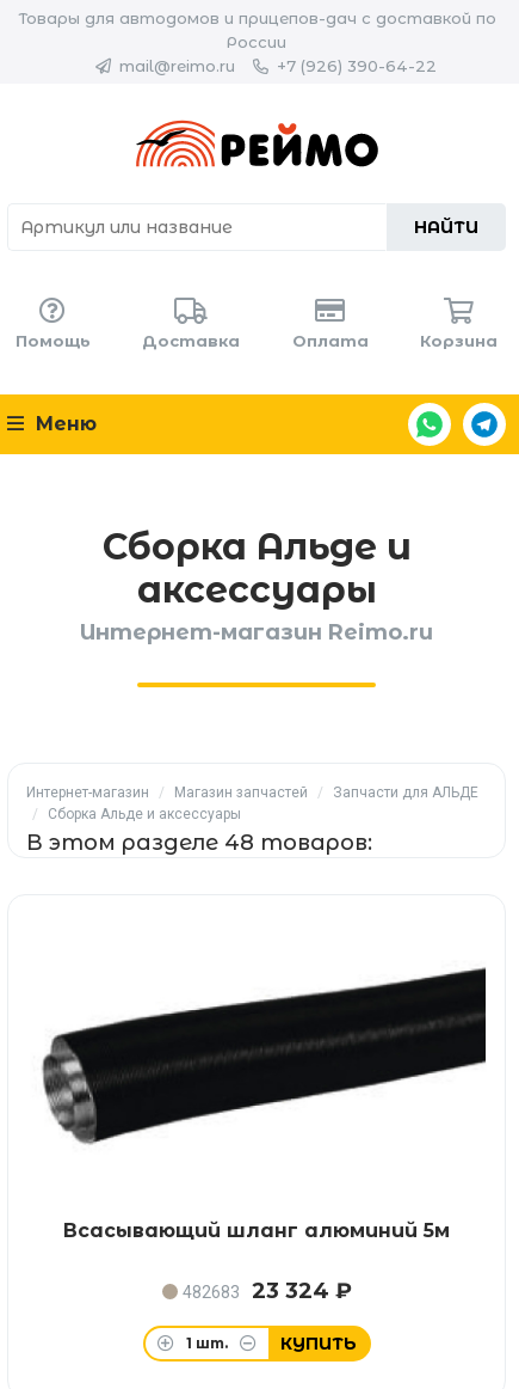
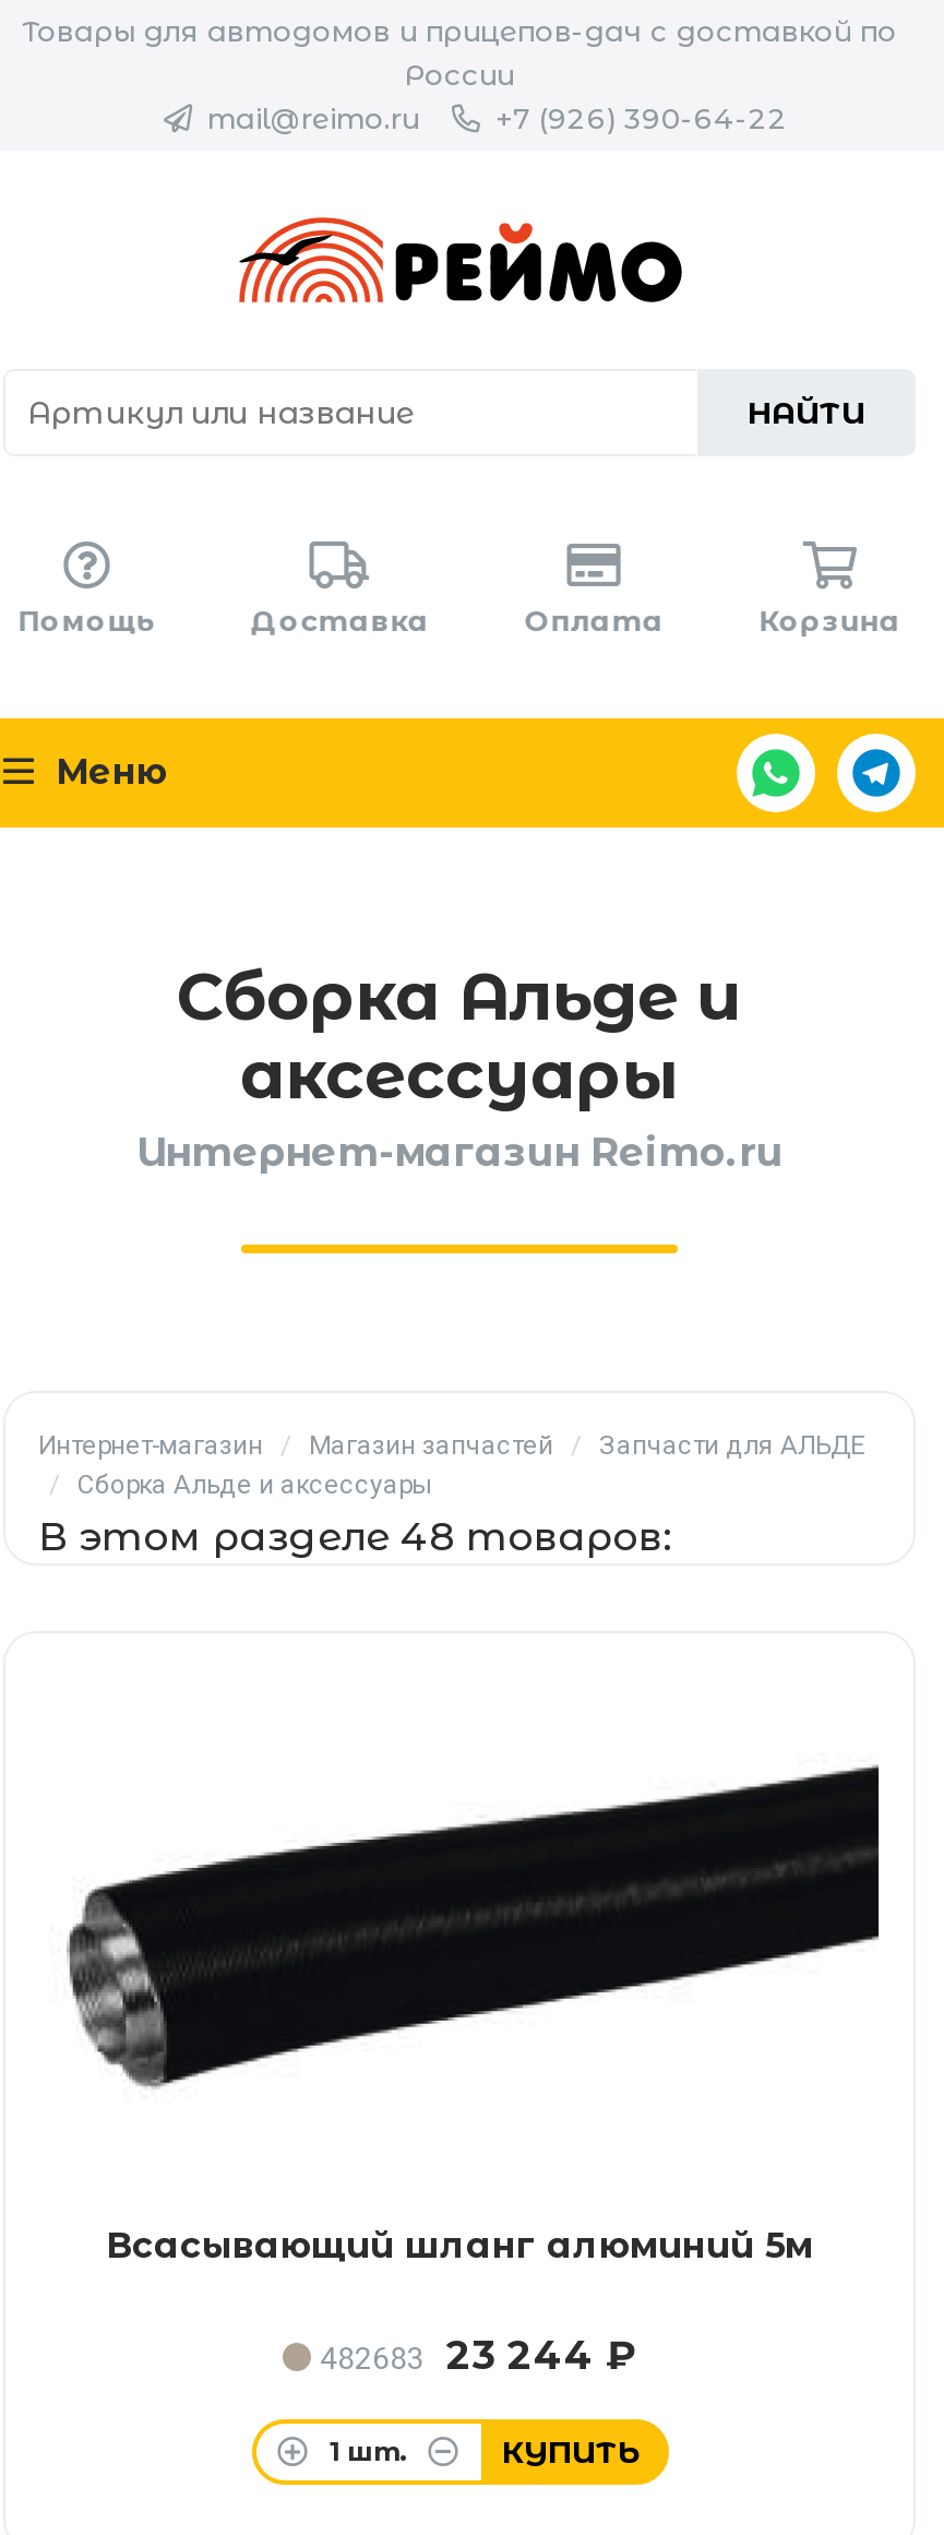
- 482683 23 324 ₽
+ 482683 23 244 ₽
